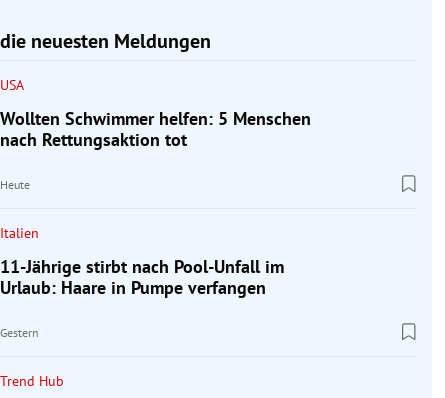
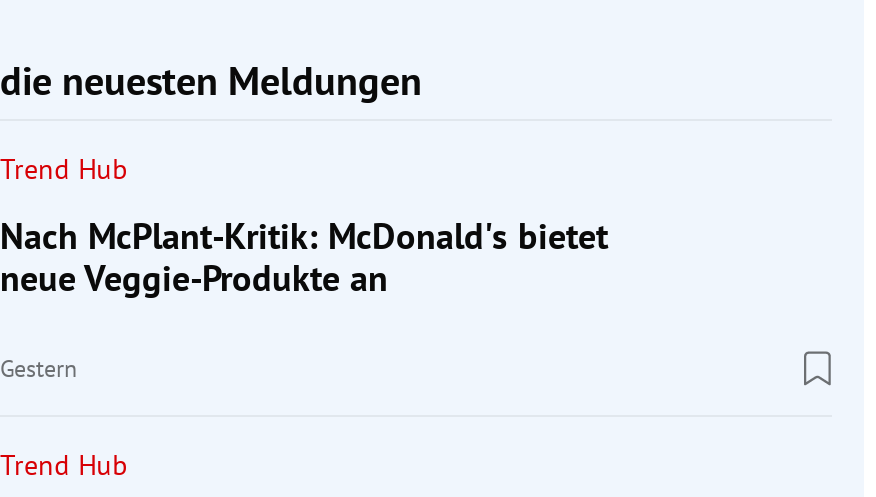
- USA
- Wollten Schwimmer helfen: 5 Menschen
- nach Rettungsaktion tot
- Heute
- Italien
- 11-Jährige stirbt nach Pool-Unfall im
- Urlaub: Haare in Pumpe verfangen
+ Trend Hub
+ Nach McPlant-Kritik: McDonald's bietet
+ neue Veggie-Produkte an
